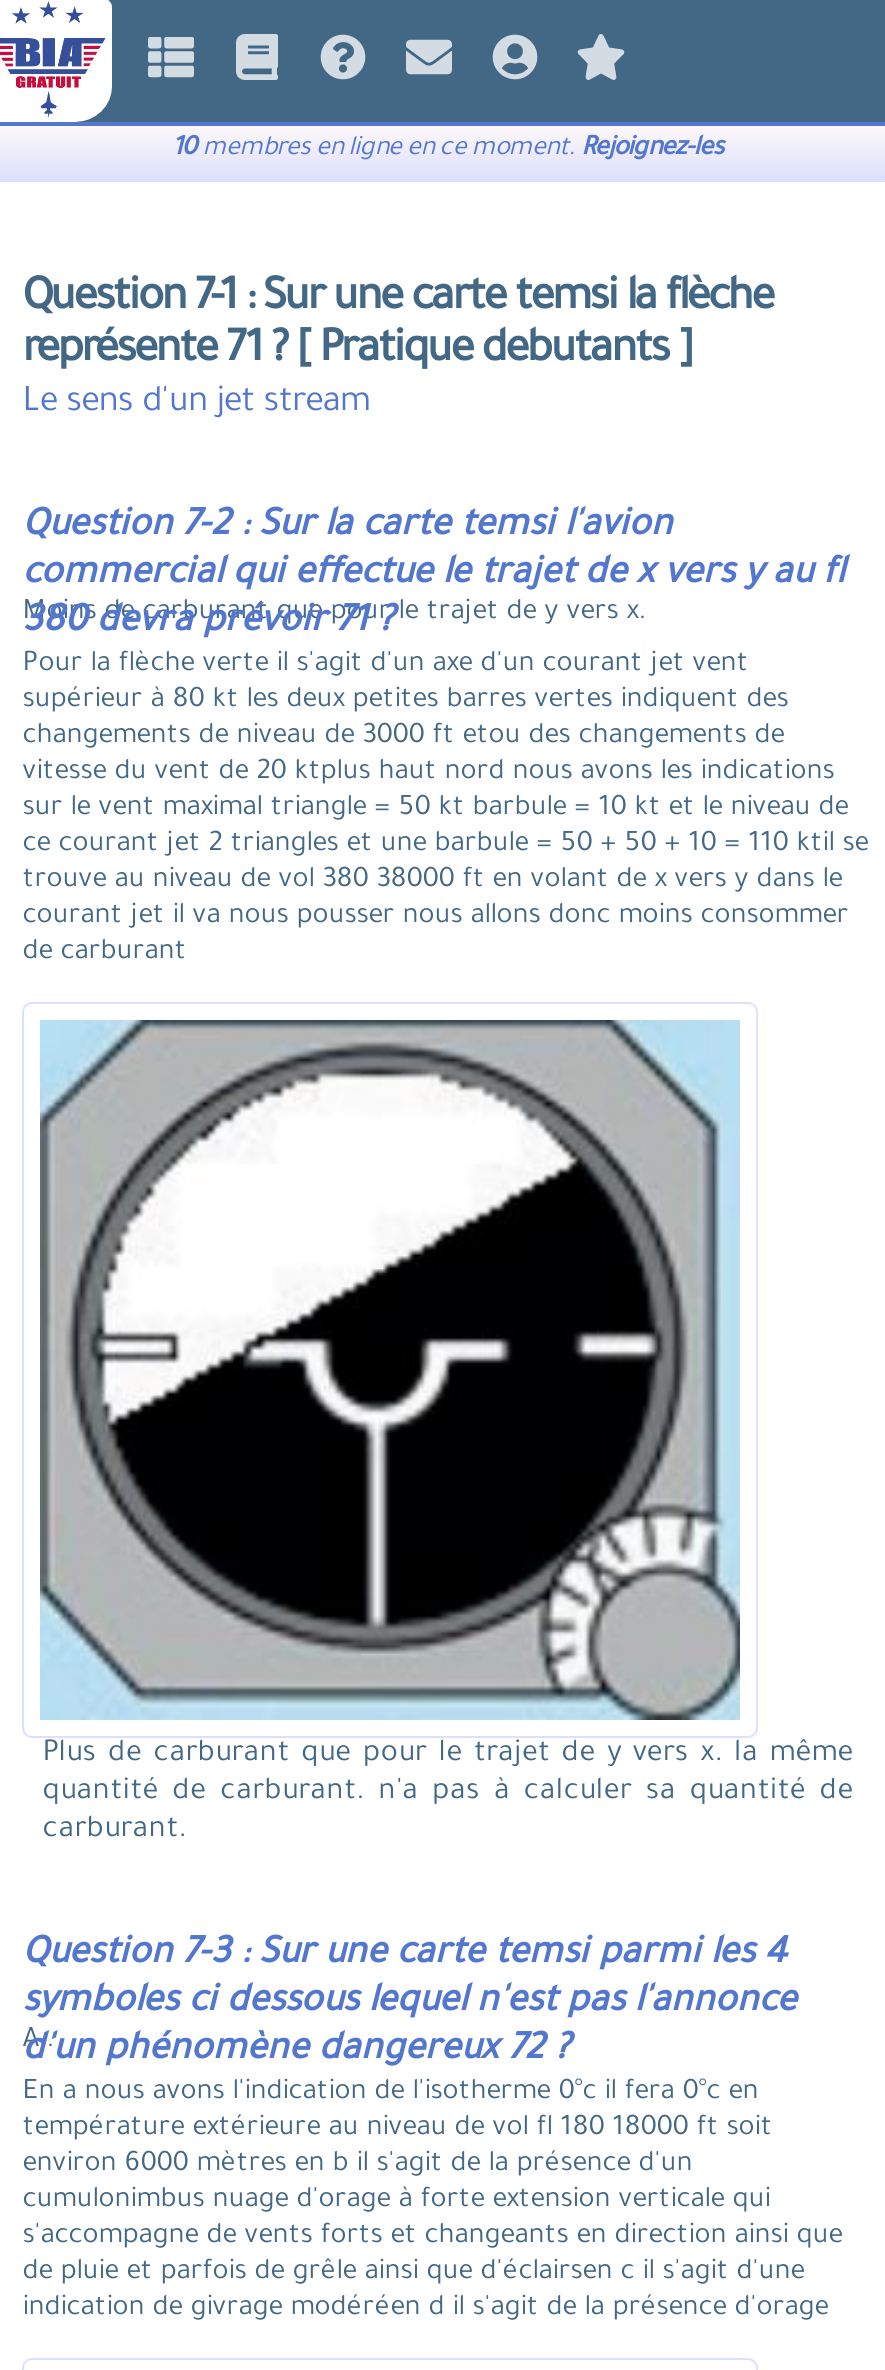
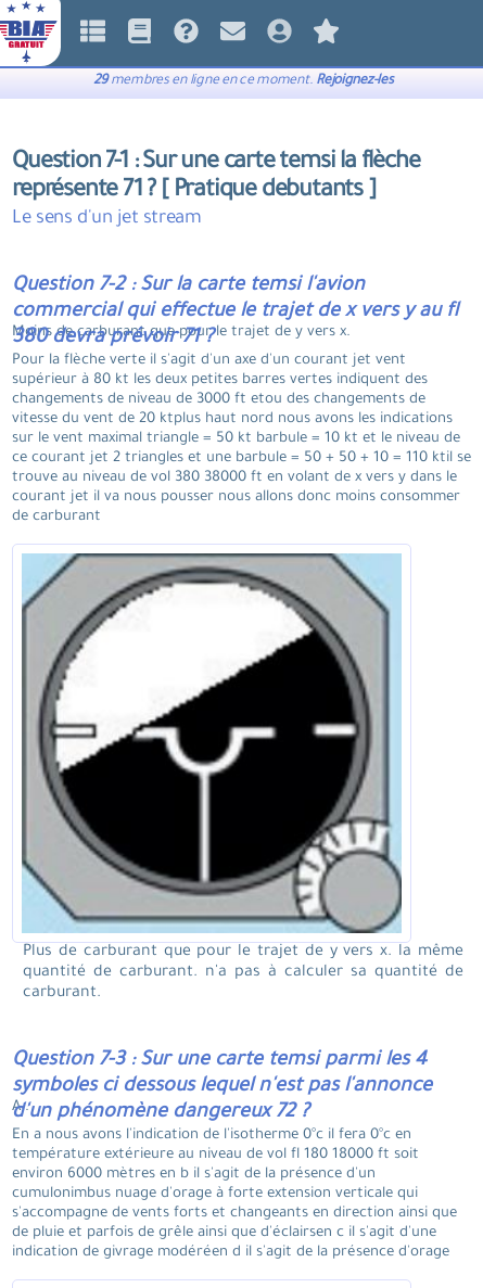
- 10 membres en ligne en ce moment. Rejoignez-les
+ 29 membres en ligne en ce moment. Rejoignez-les
